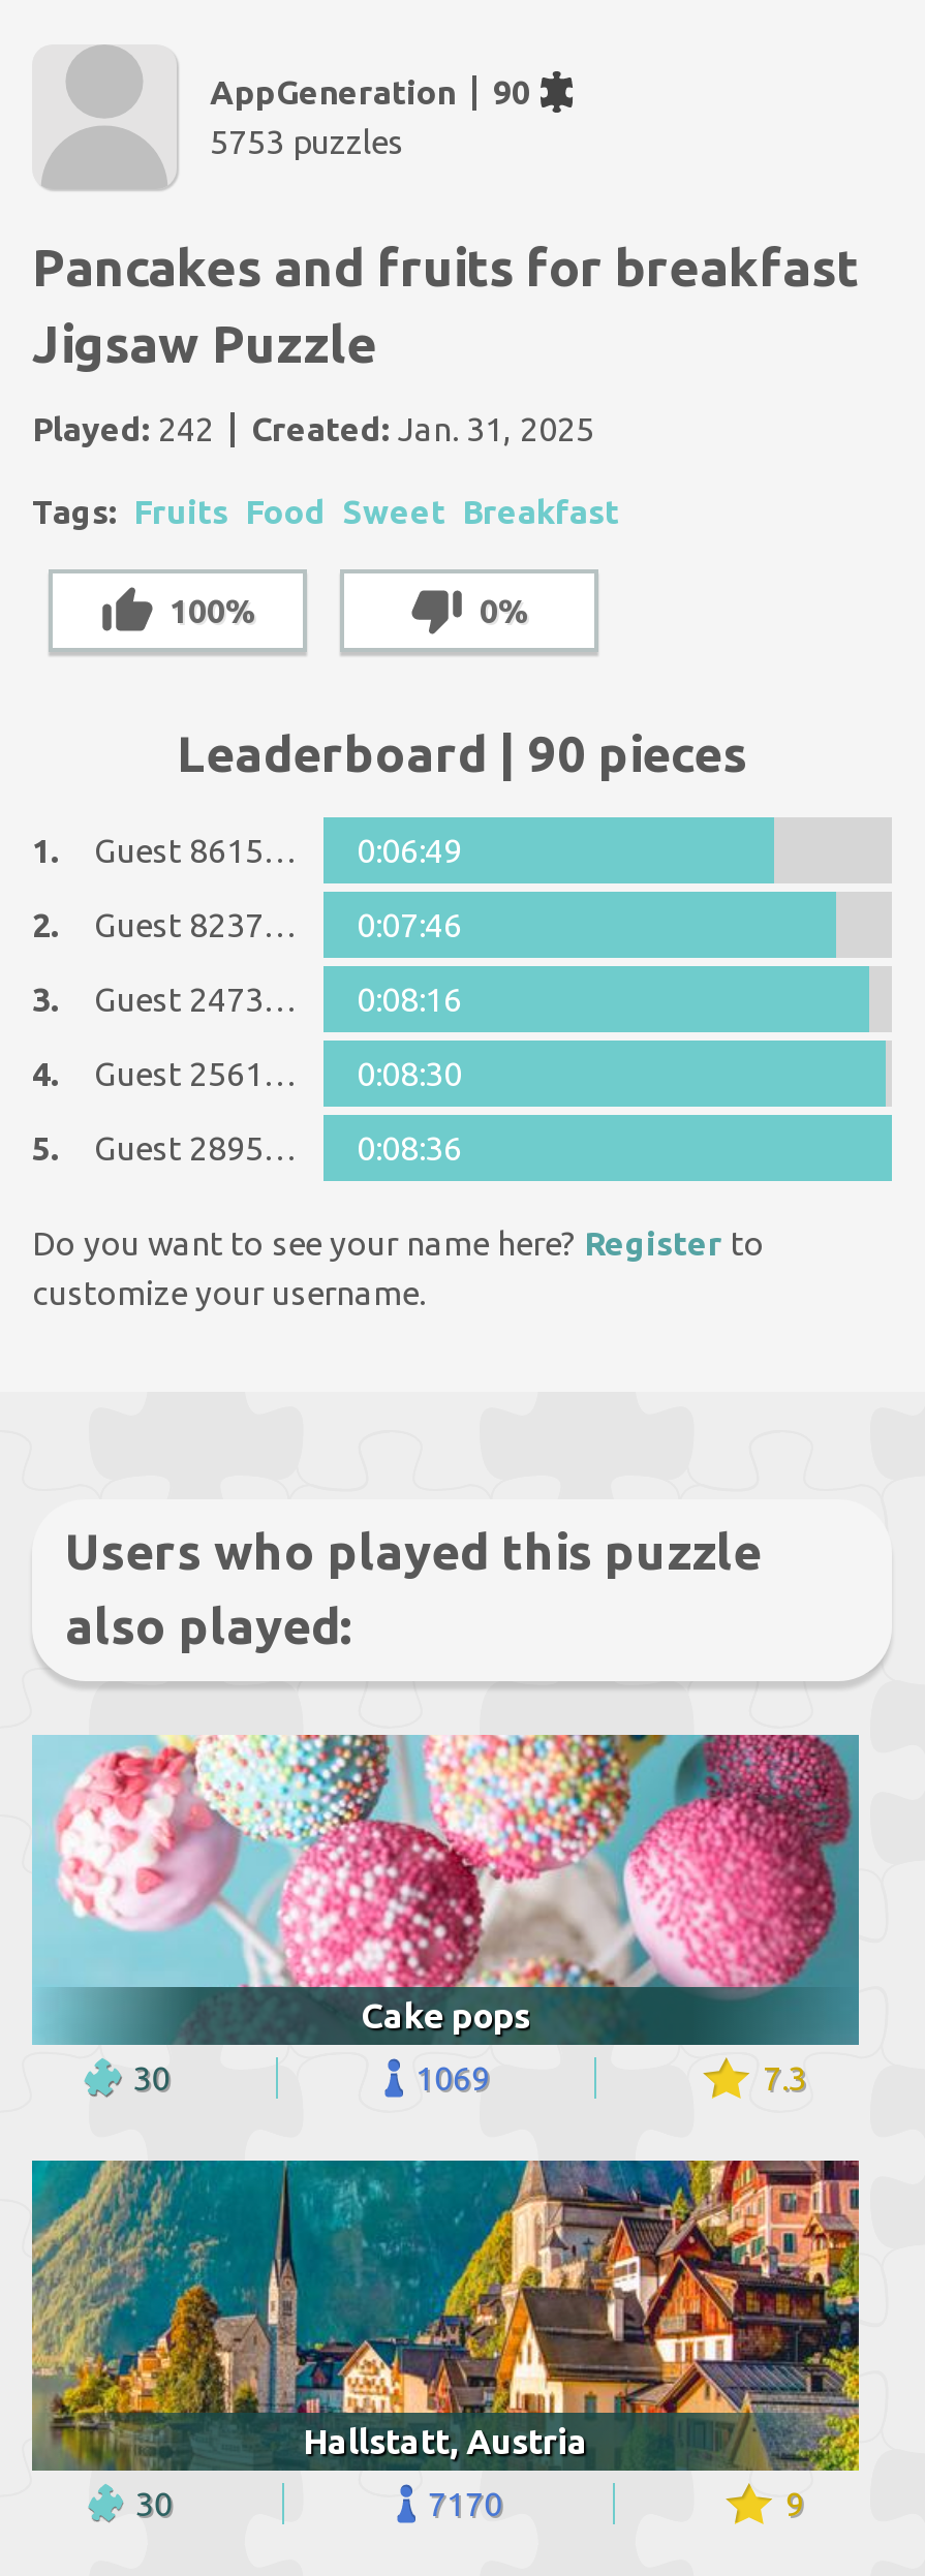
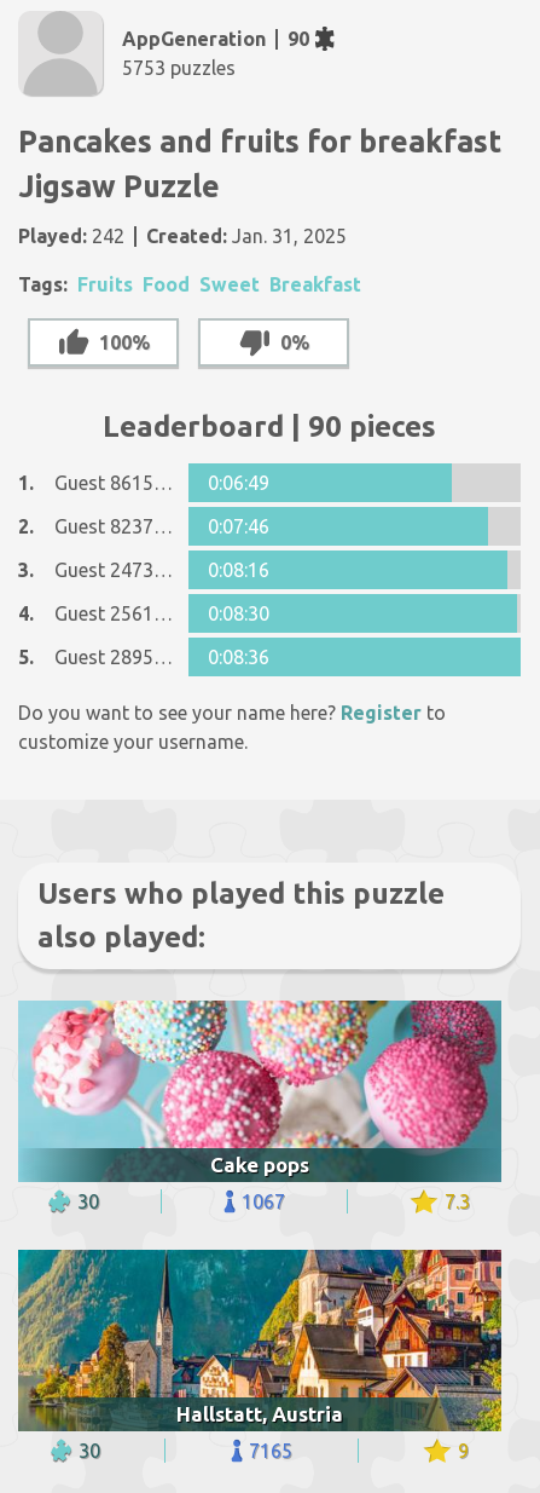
- 1069
+ 1067

- 7170
+ 7165
